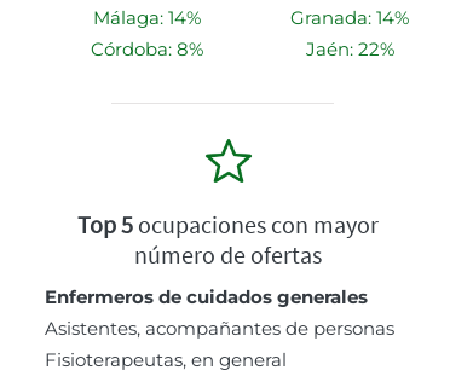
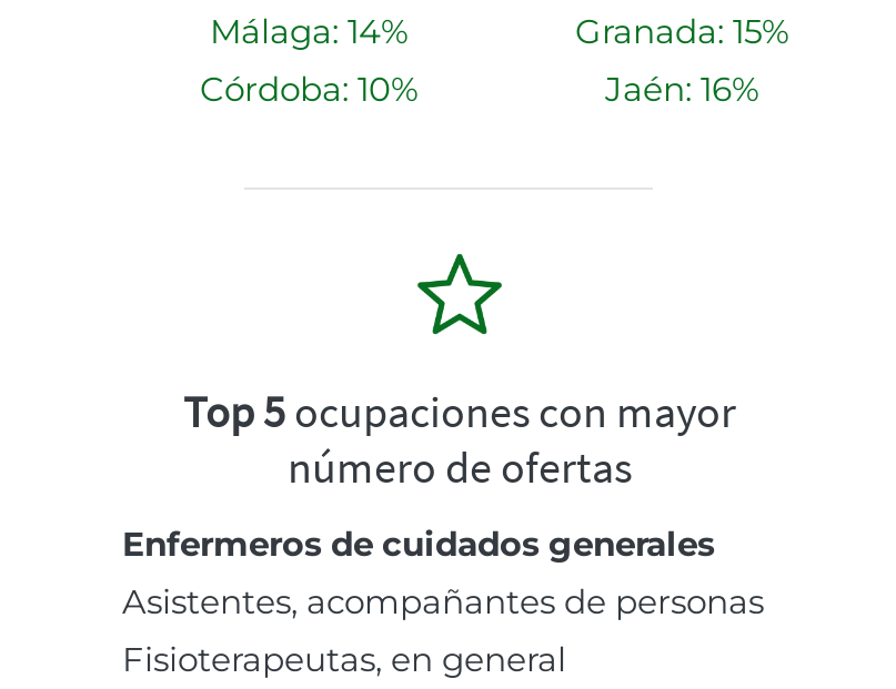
- Granada: 14%
+ Granada: 15%

- Córdoba: 8%
+ Córdoba: 10%

- Jaén: 22%
+ Jaén: 16%
